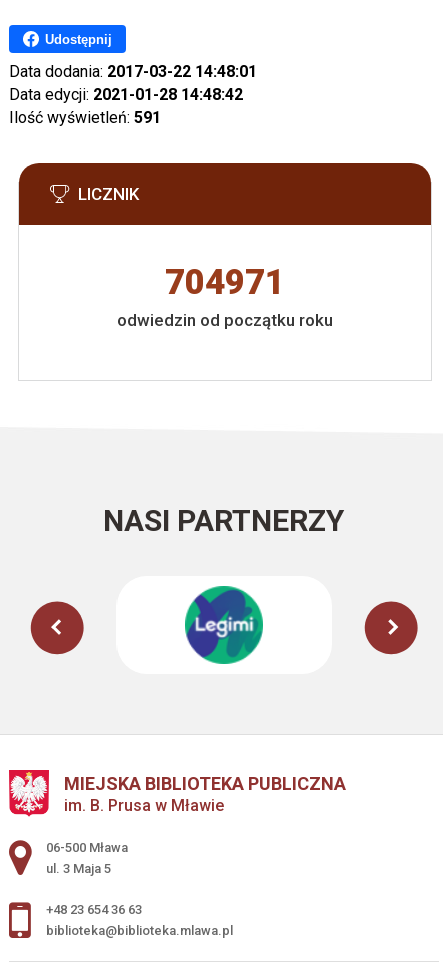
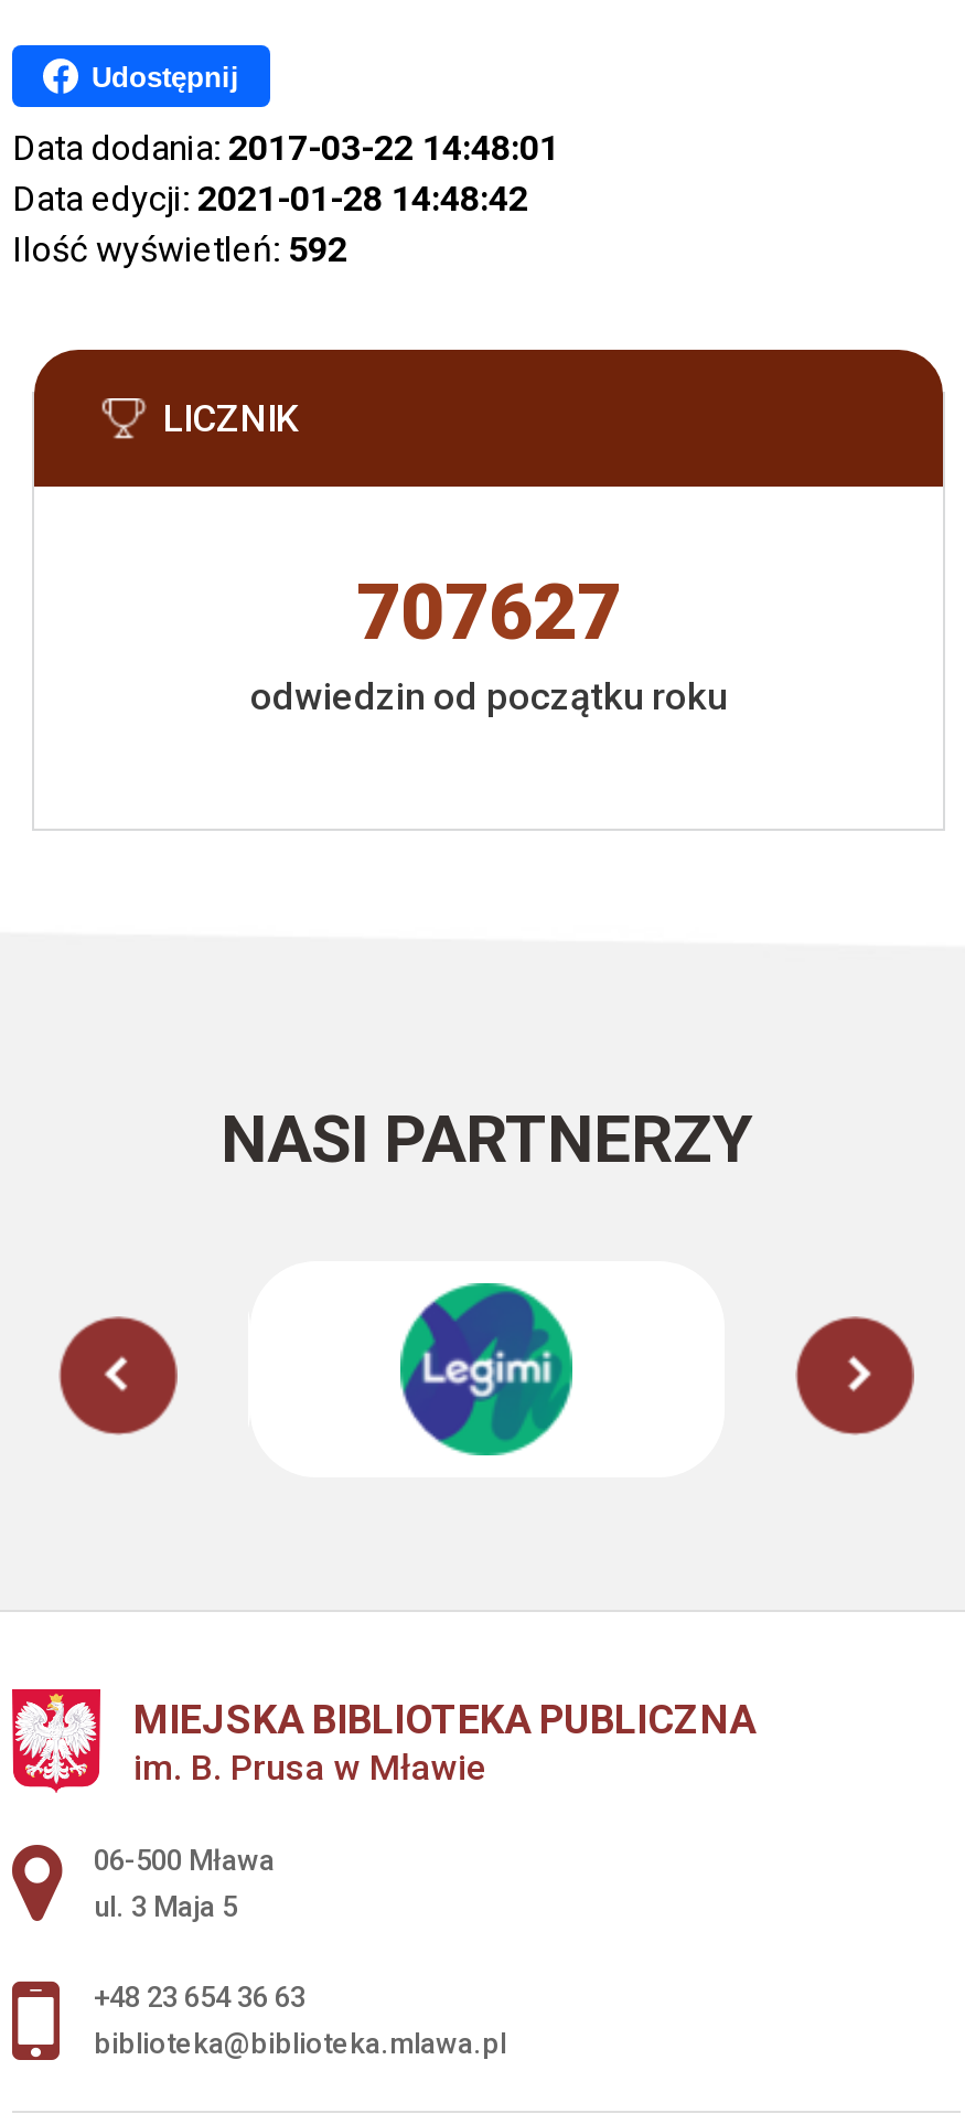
- Ilość wyświetleń: 591
+ Ilość wyświetleń: 592

- 704971
+ 707627
